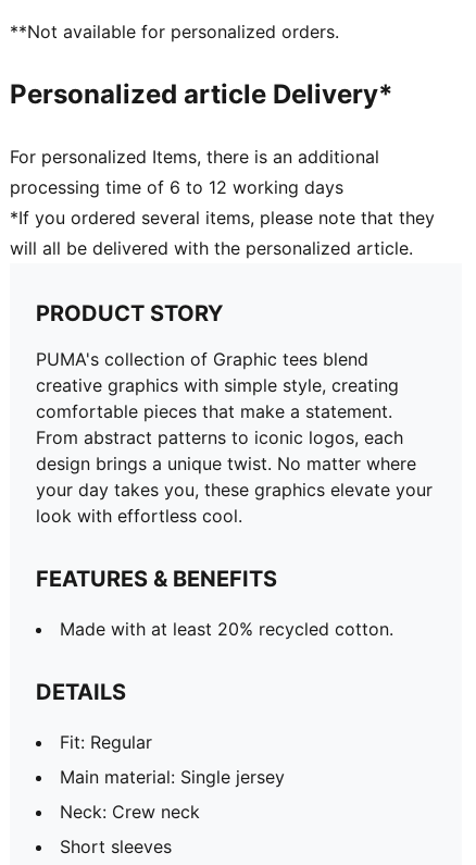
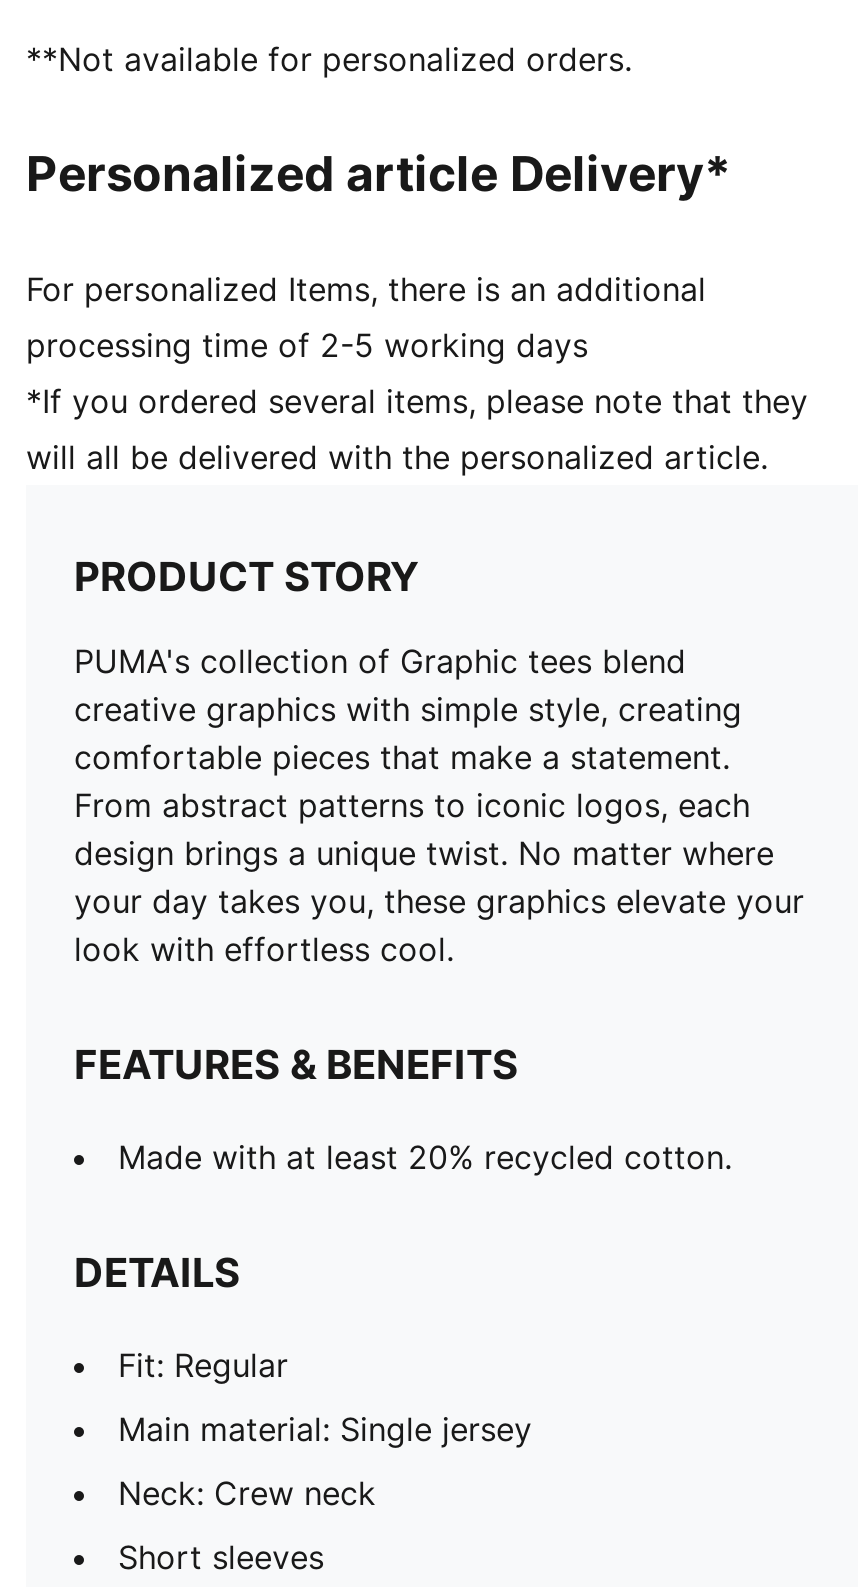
- processing time of 6 to 12 working days
+ processing time of 2-5 working days
